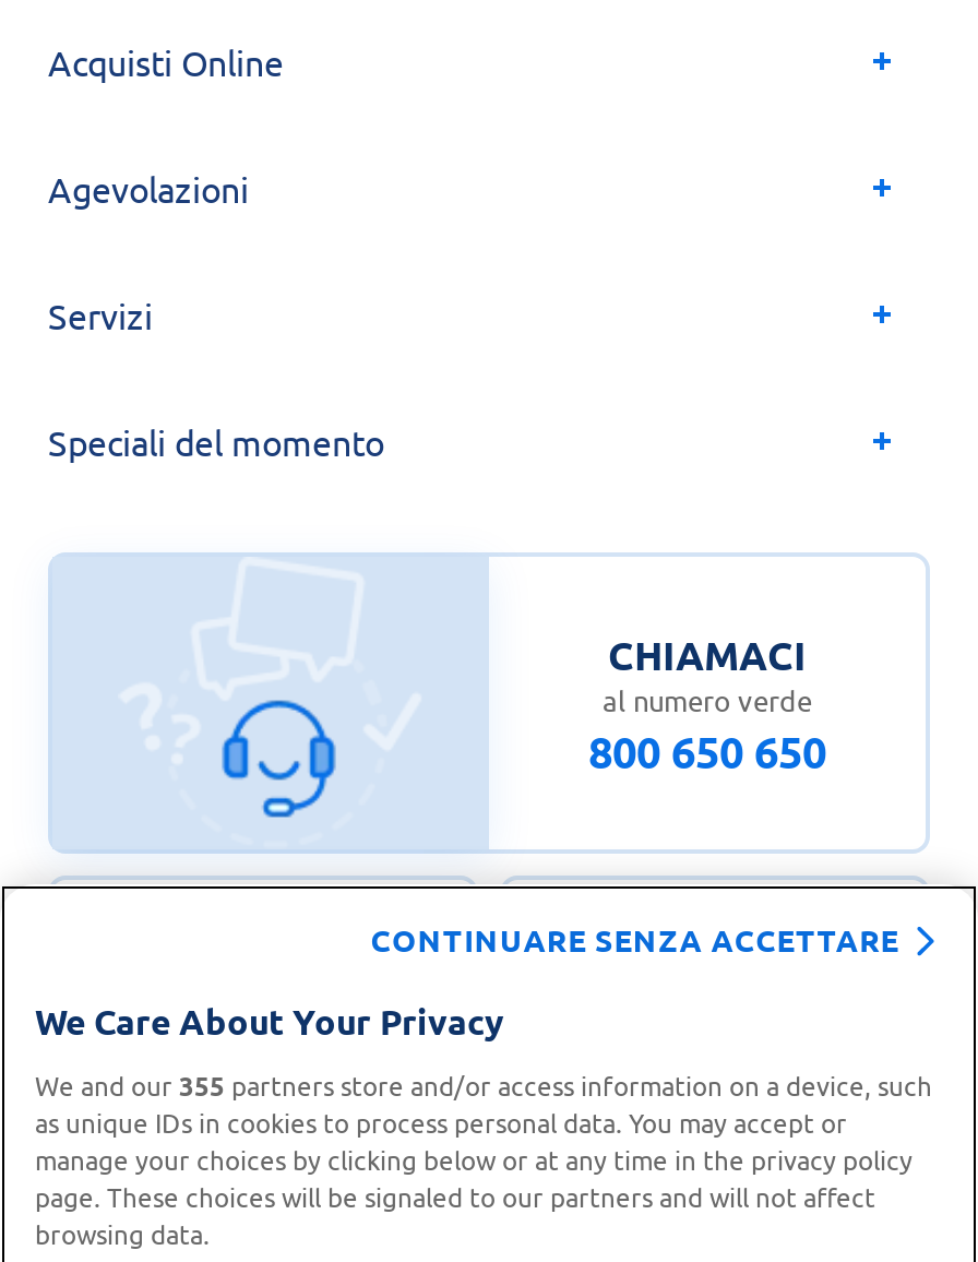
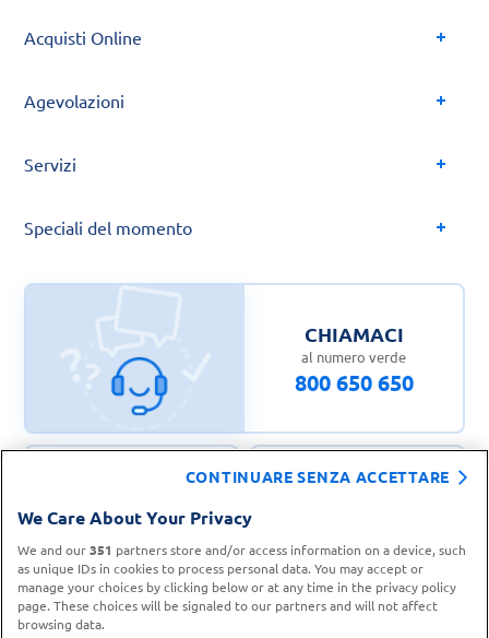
- We and our 355 partners store and/or access information on a device, such
+ We and our 351 partners store and/or access information on a device, such
